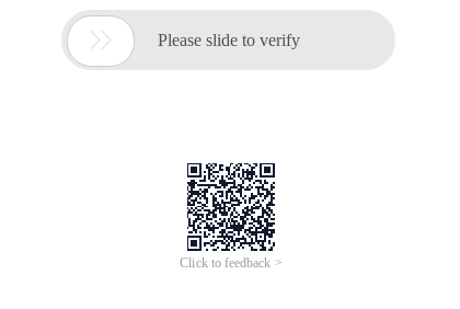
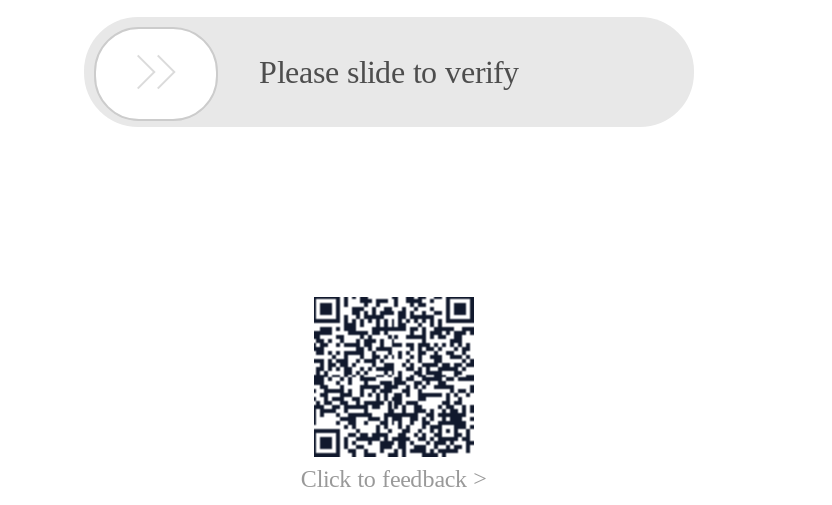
- [image]
+ [image]
